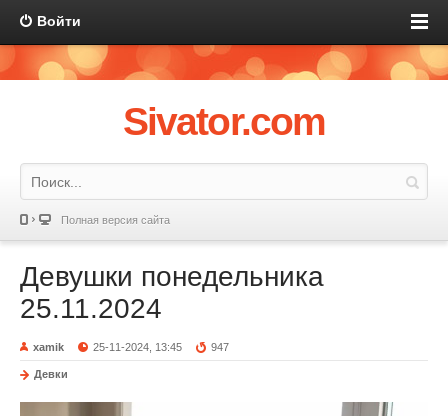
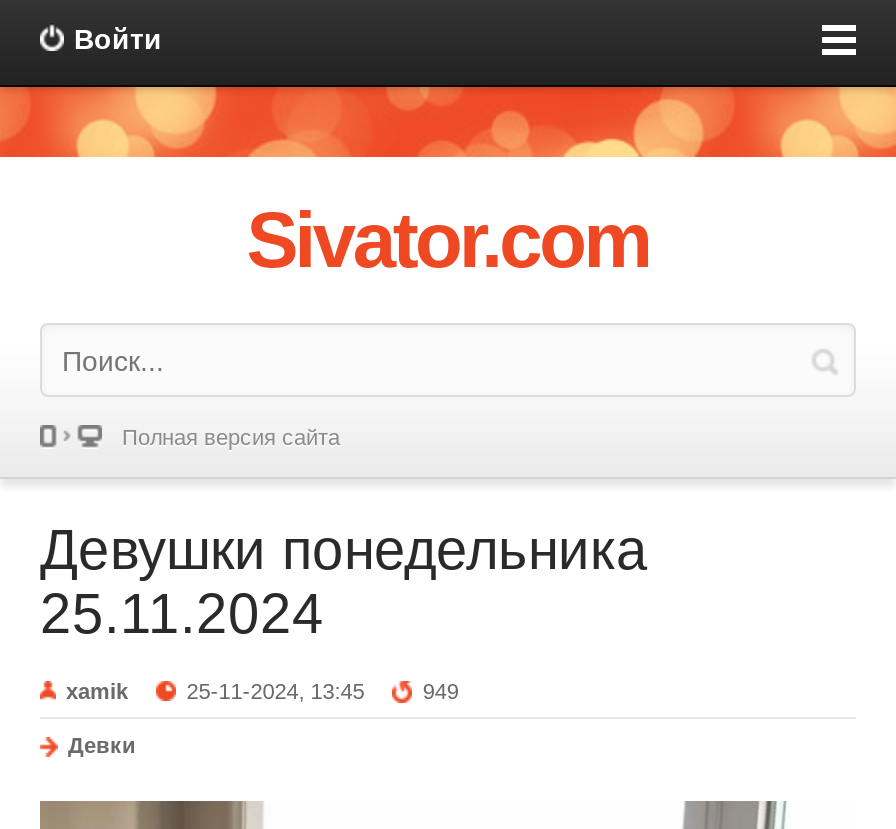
- 947
+ 949
